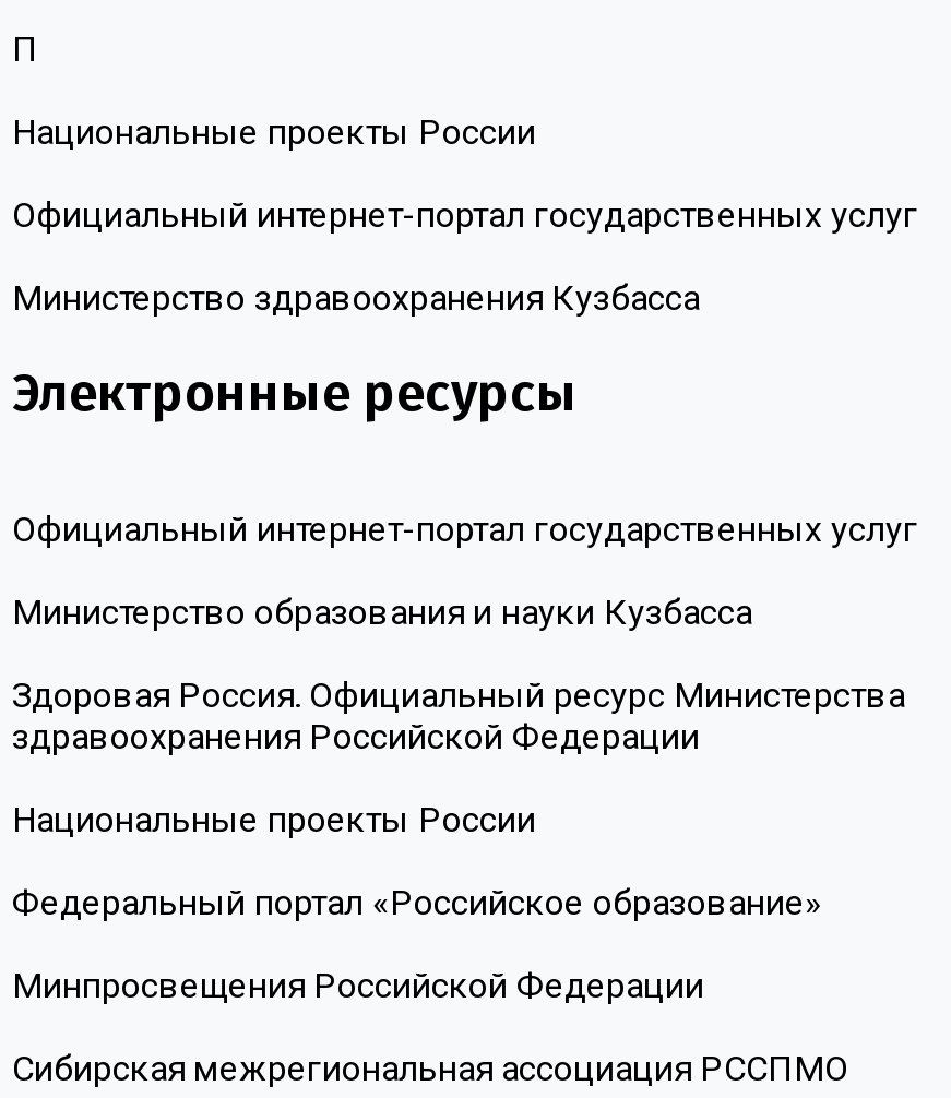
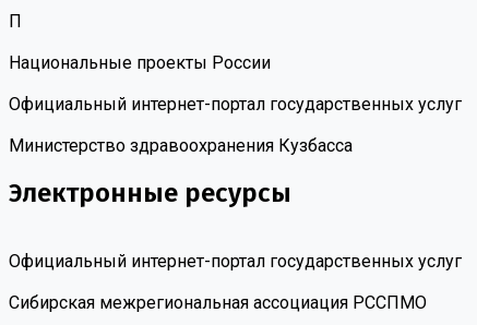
- Министерство образования и науки Кузбасса
- Здоровая Россия. Официальный ресурс Министерства
- здравоохранения Российской Федерации
- Национальные проекты России
- Федеральный портал «Российское образование»
- Минпросвещения Российской Федерации
